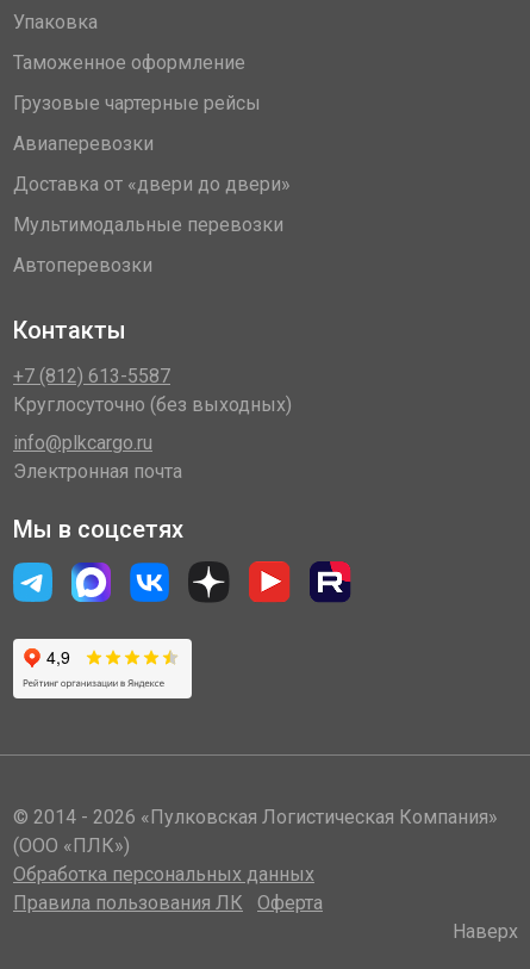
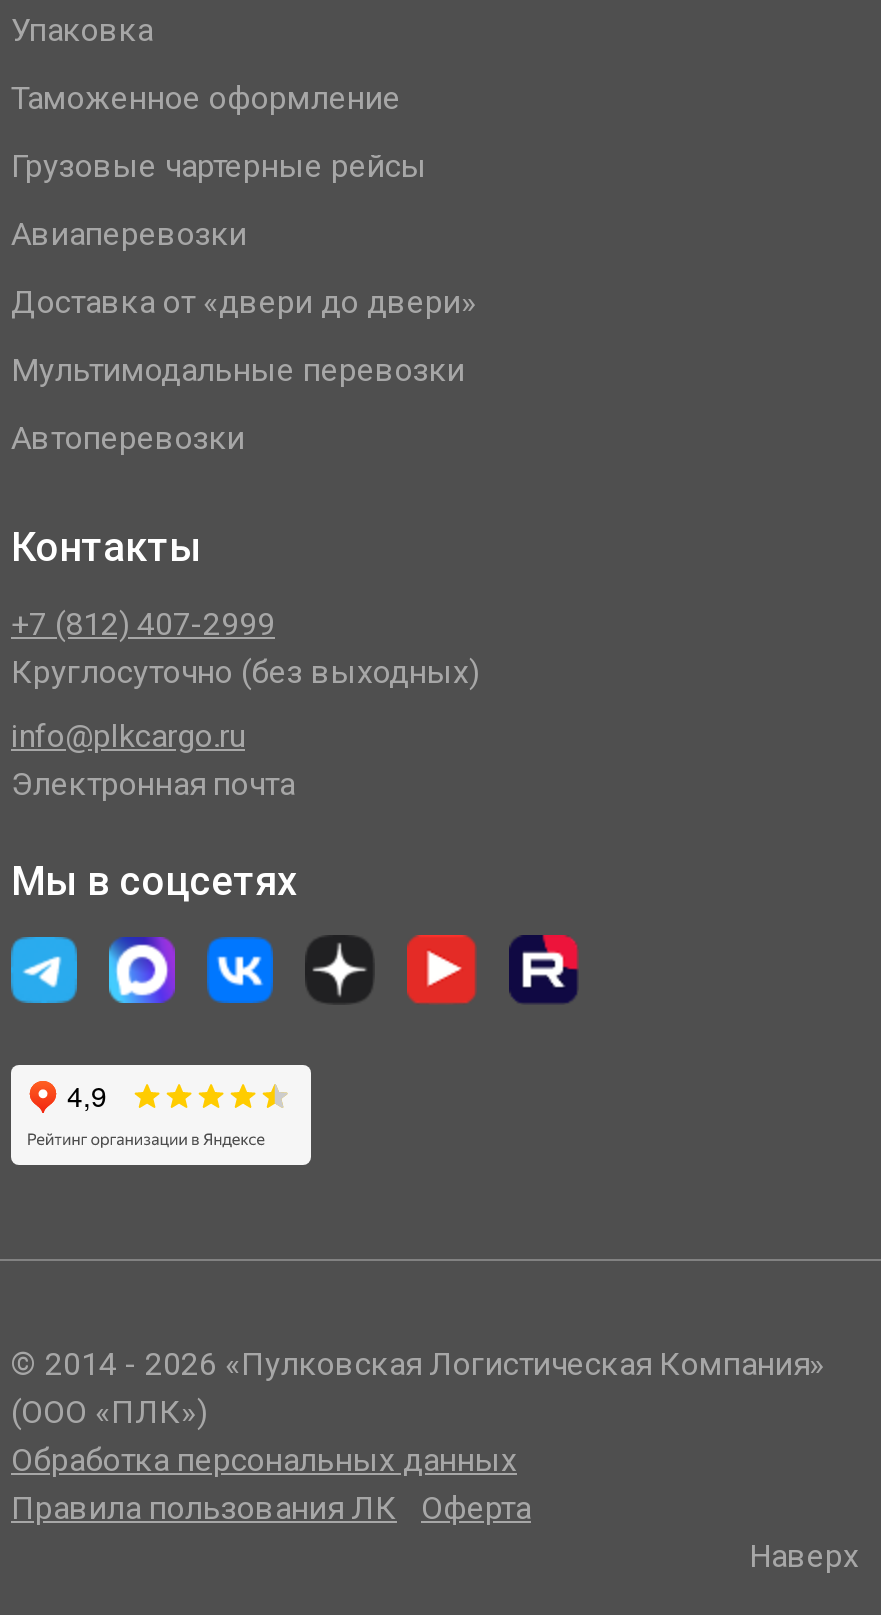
- +7 (812) 613-5587
+ +7 (812) 407-2999
